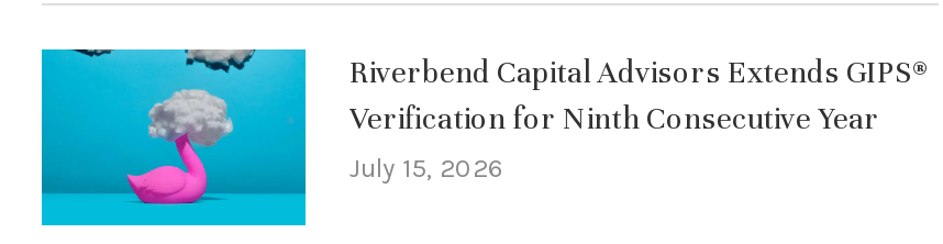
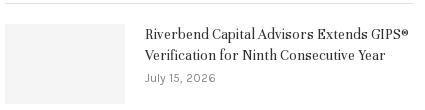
- [image]
